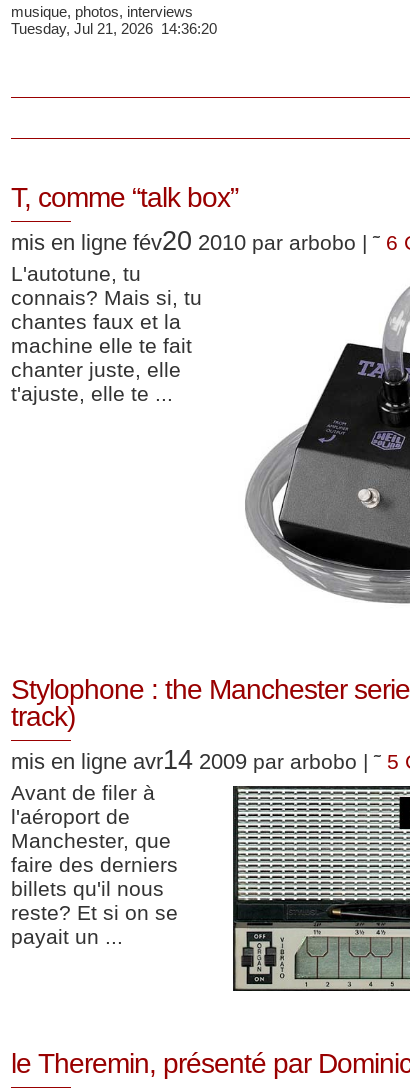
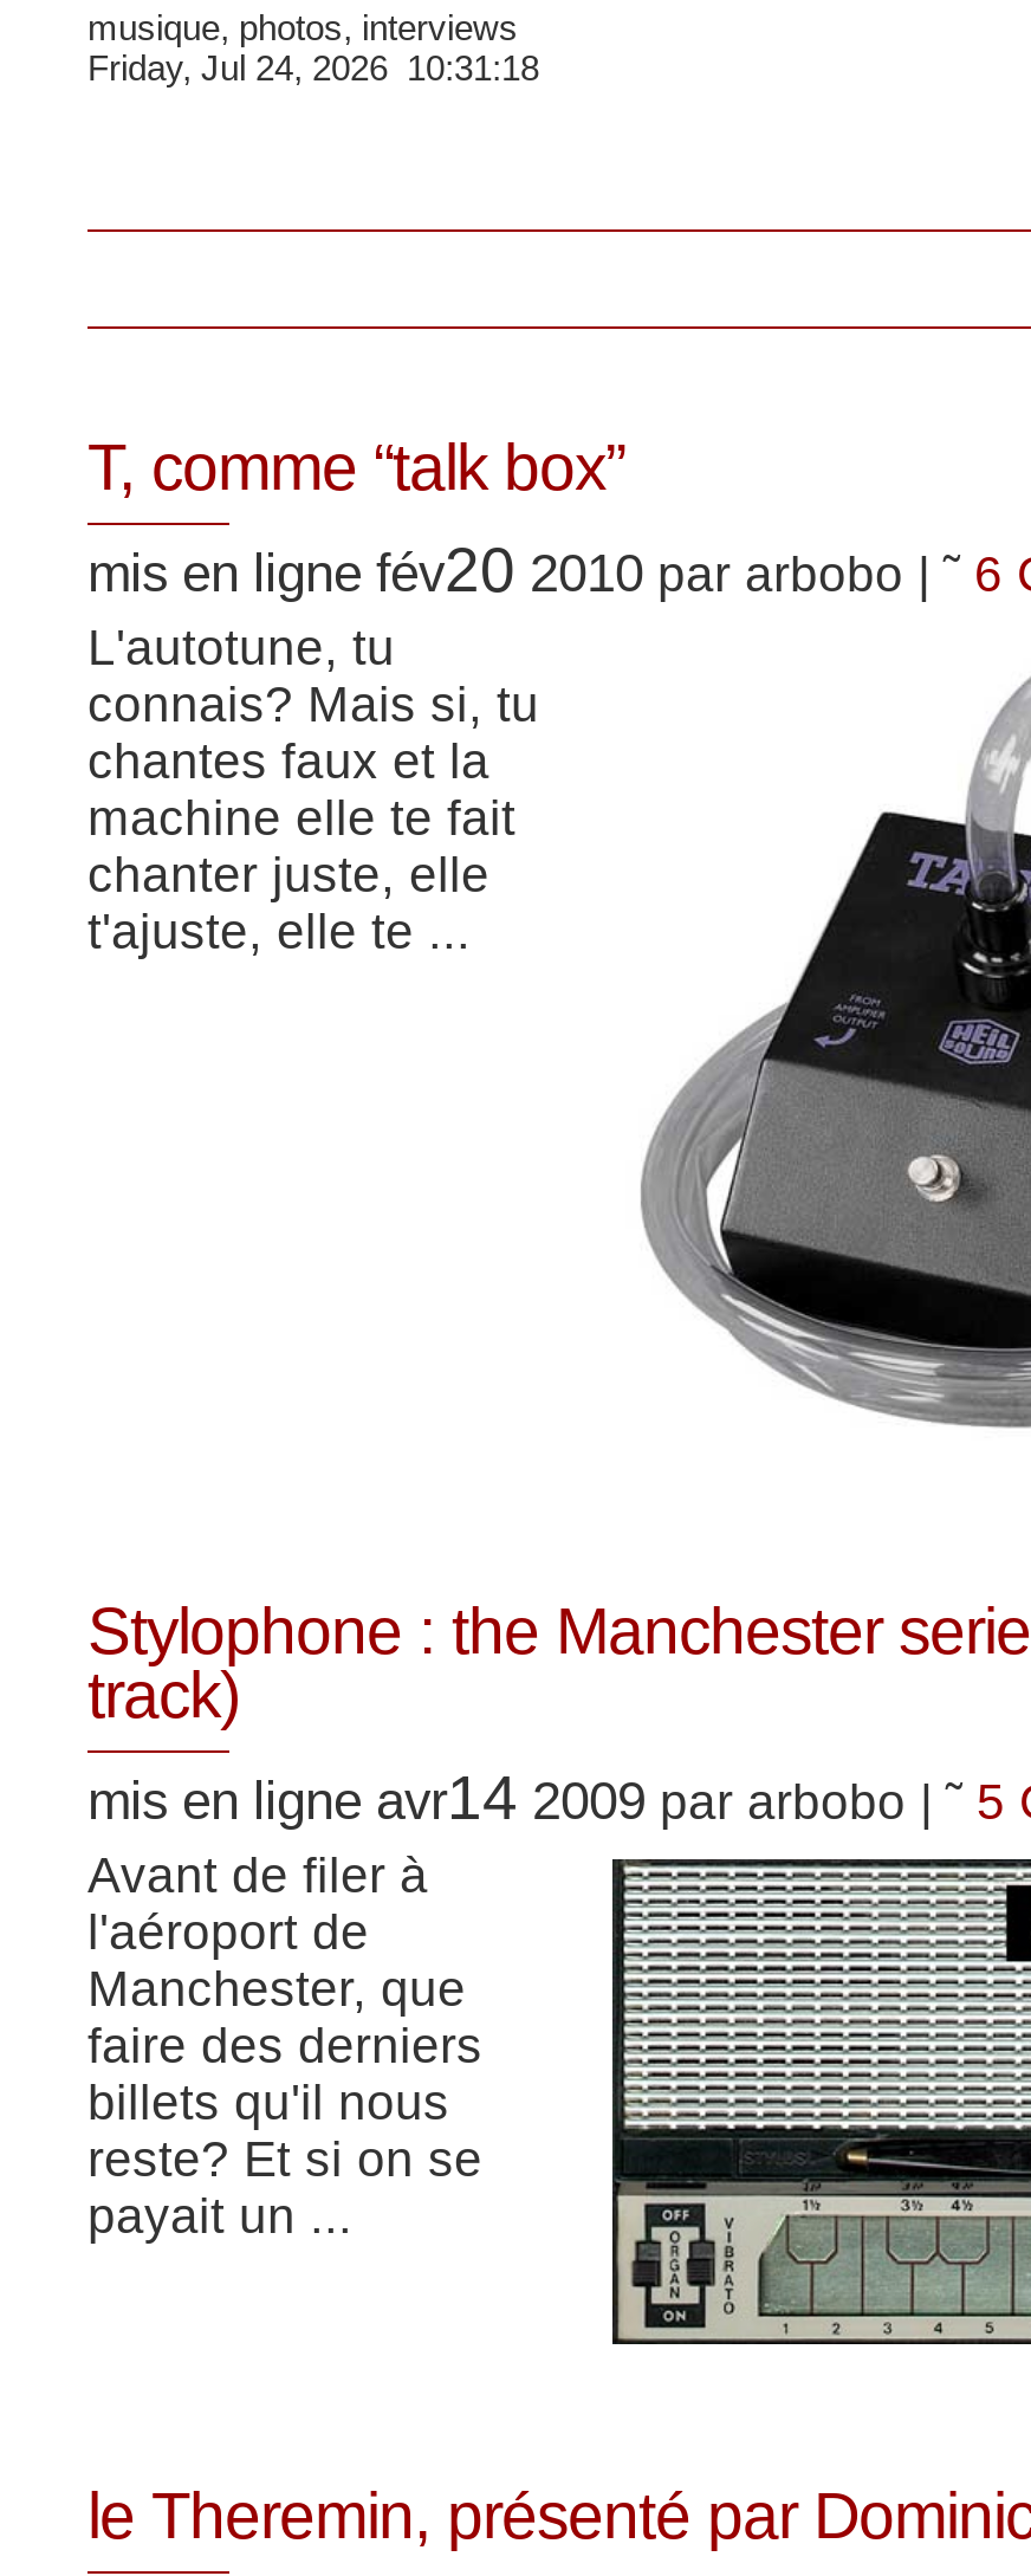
- Tuesday, Jul 21, 2026 14:36:20
+ Friday, Jul 24, 2026 10:31:18
